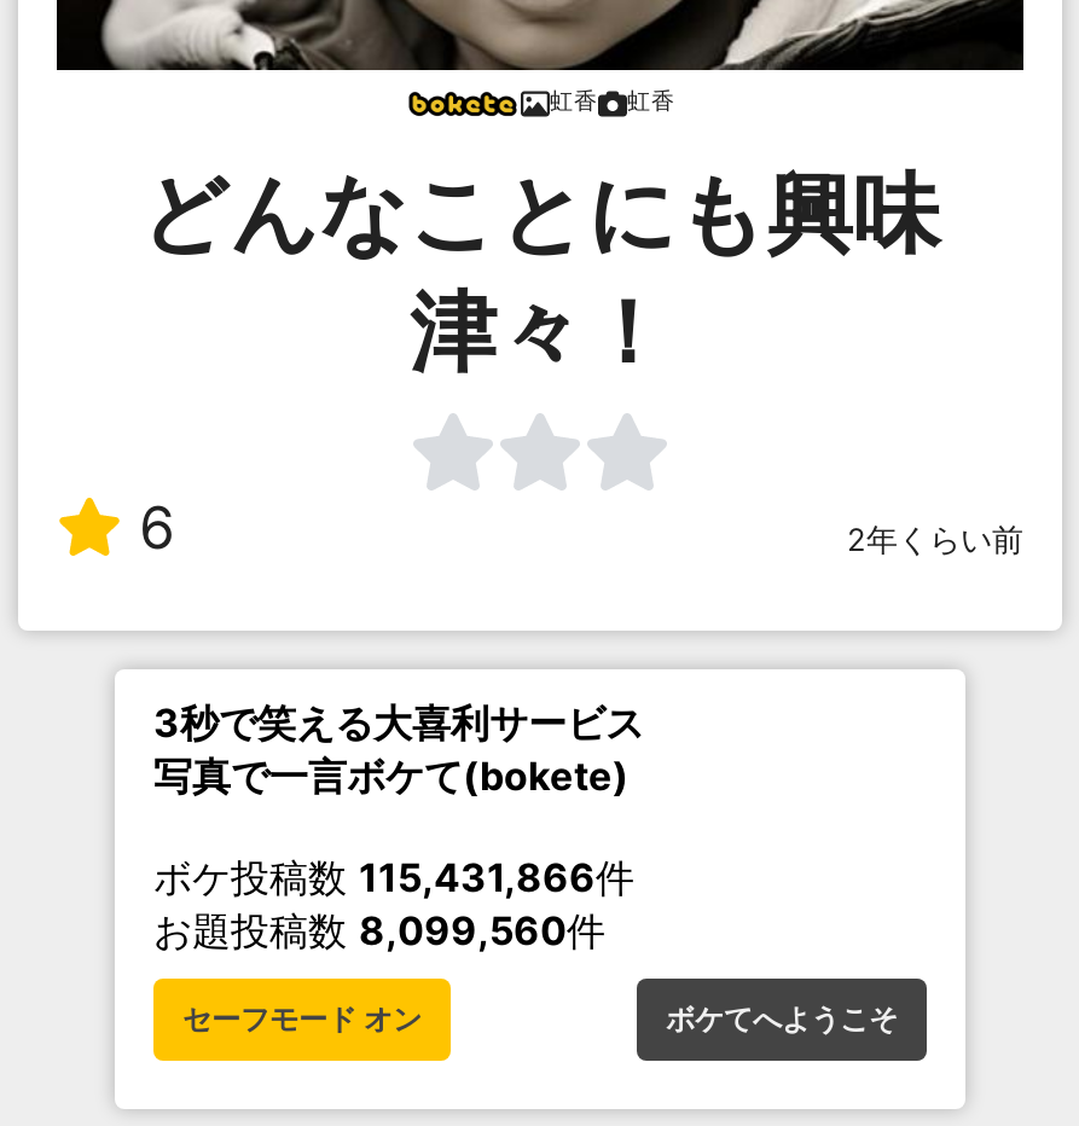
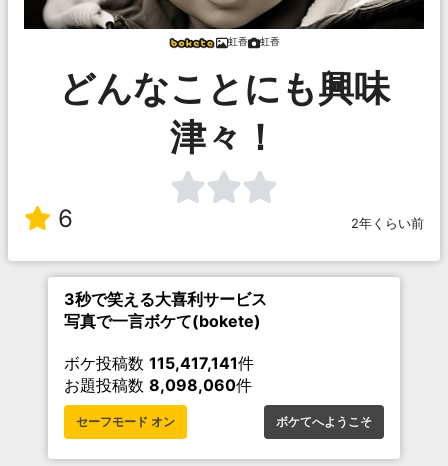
- ボケ投稿数115,431,866件
+ ボケ投稿数115,417,141件

- お題投稿数8,099,560件
+ お題投稿数8,098,060件
